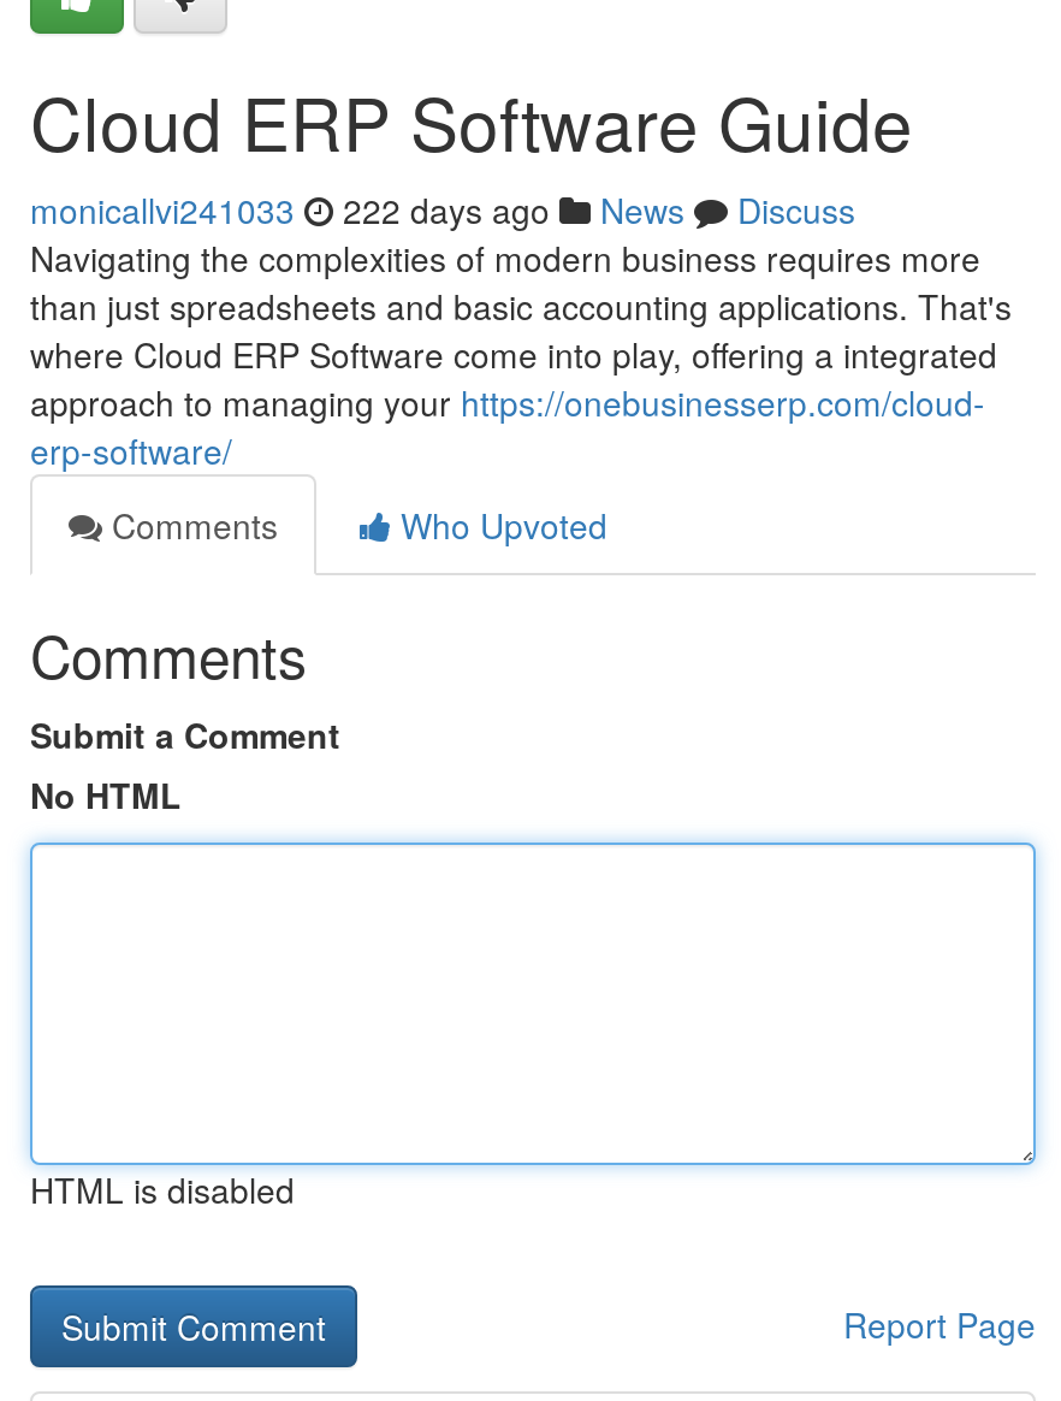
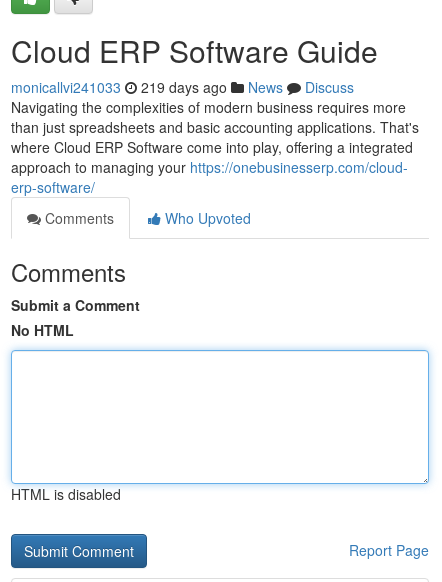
- monicallvi241033 222 days ago News Discuss
+ monicallvi241033 219 days ago News Discuss
